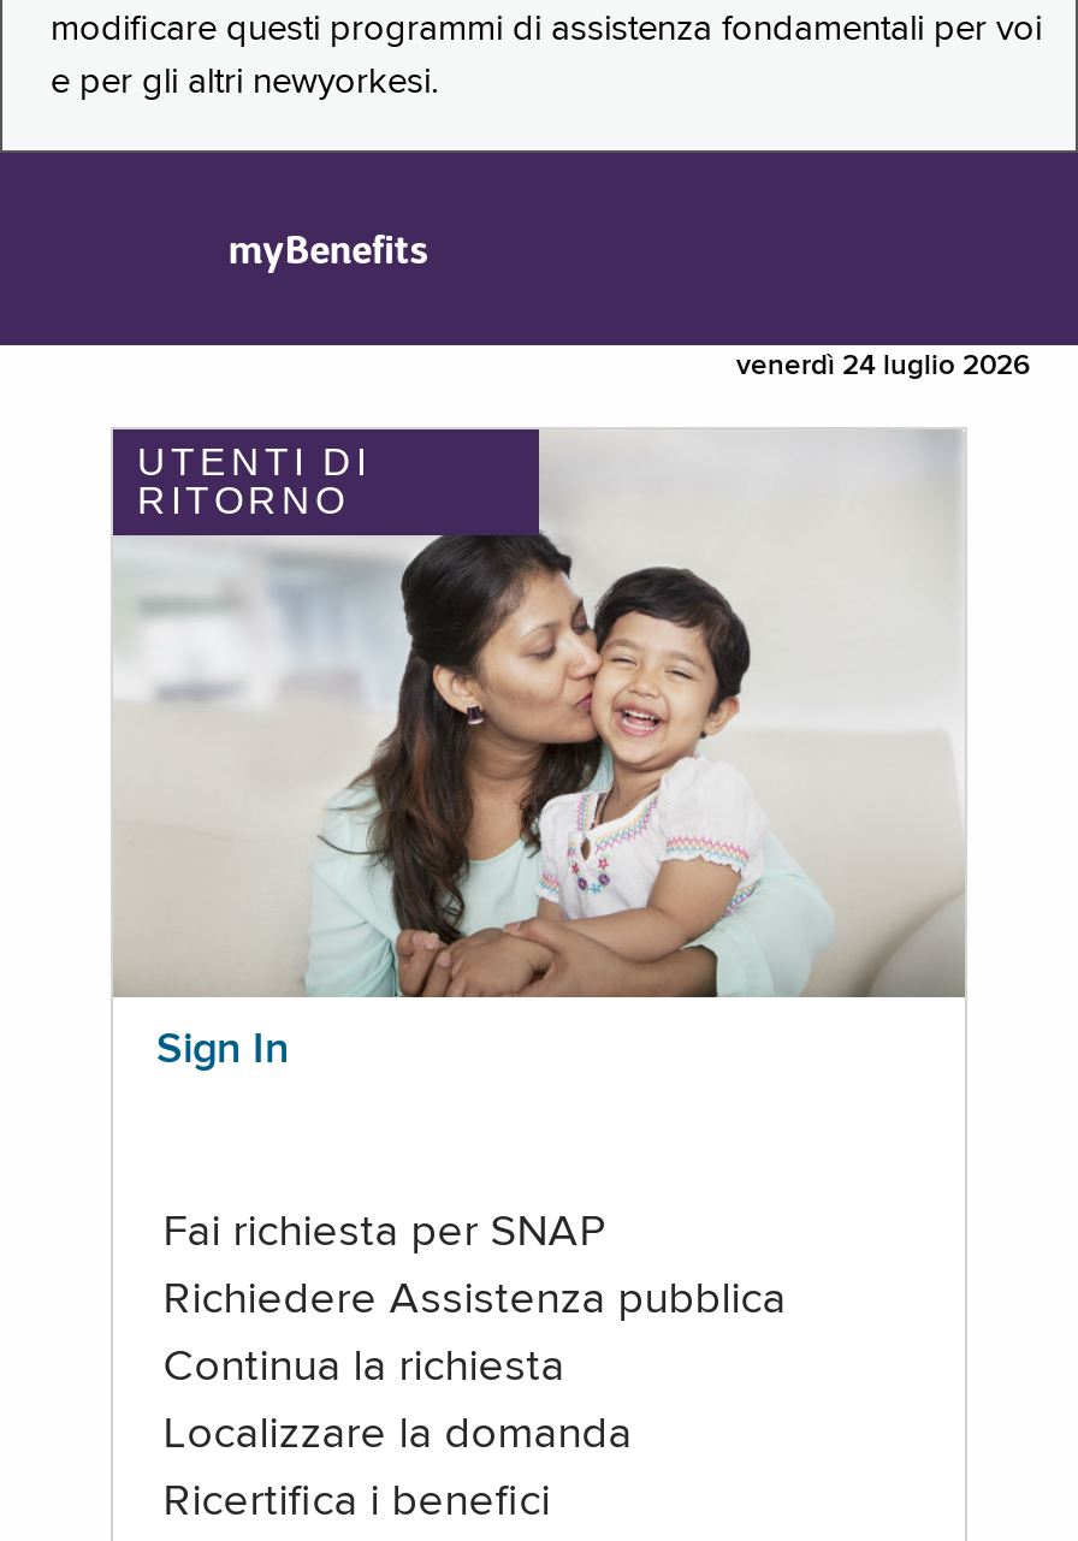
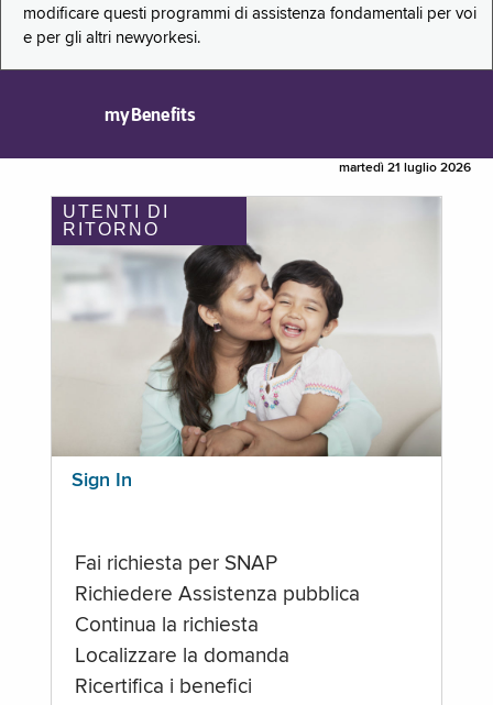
- venerdì 24 luglio 2026
+ martedì 21 luglio 2026
